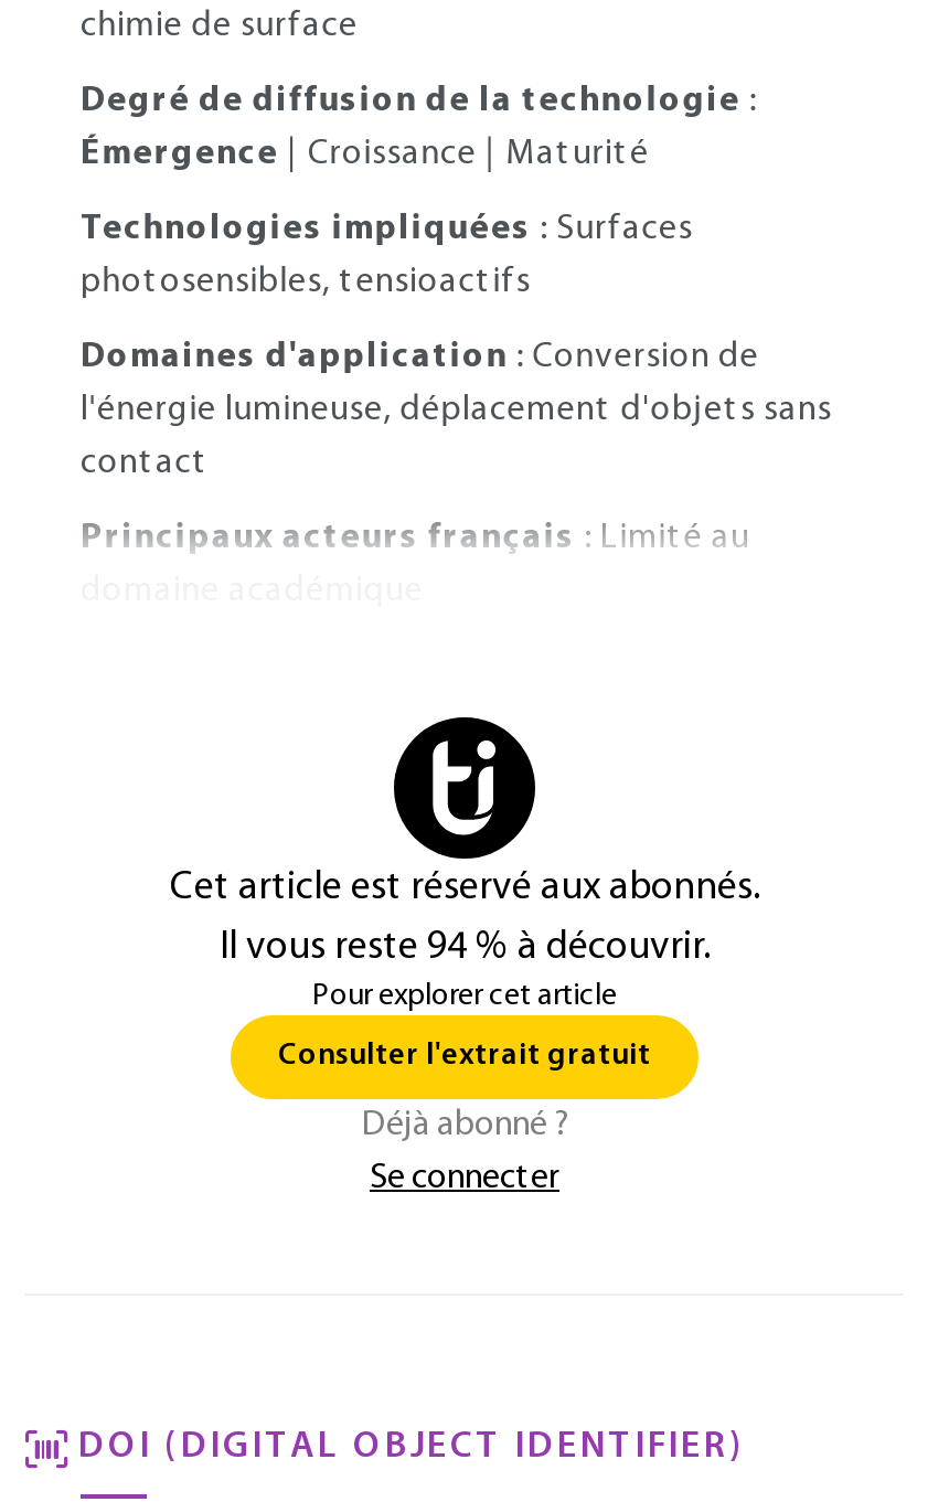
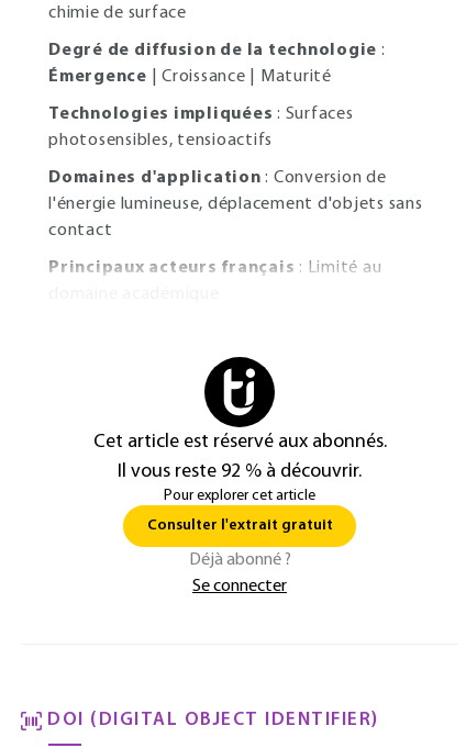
- Il vous reste 94 % à découvrir.
+ Il vous reste 92 % à découvrir.
